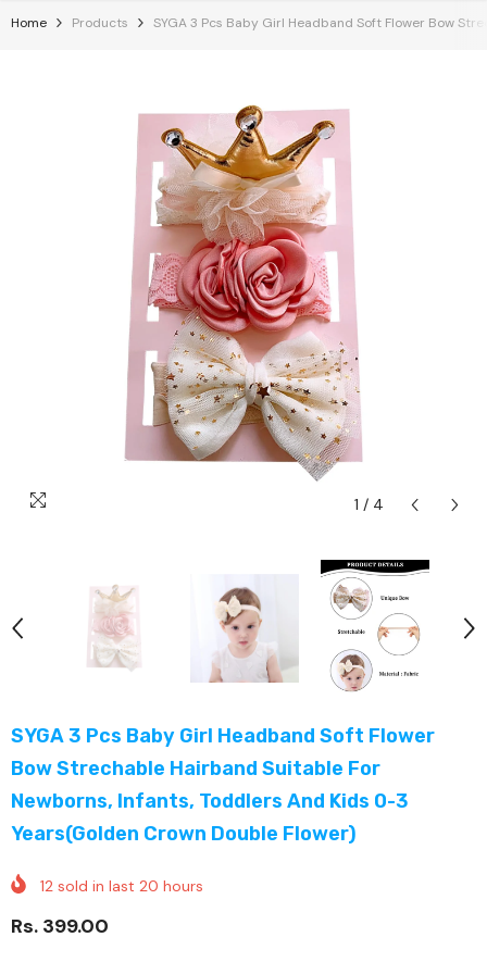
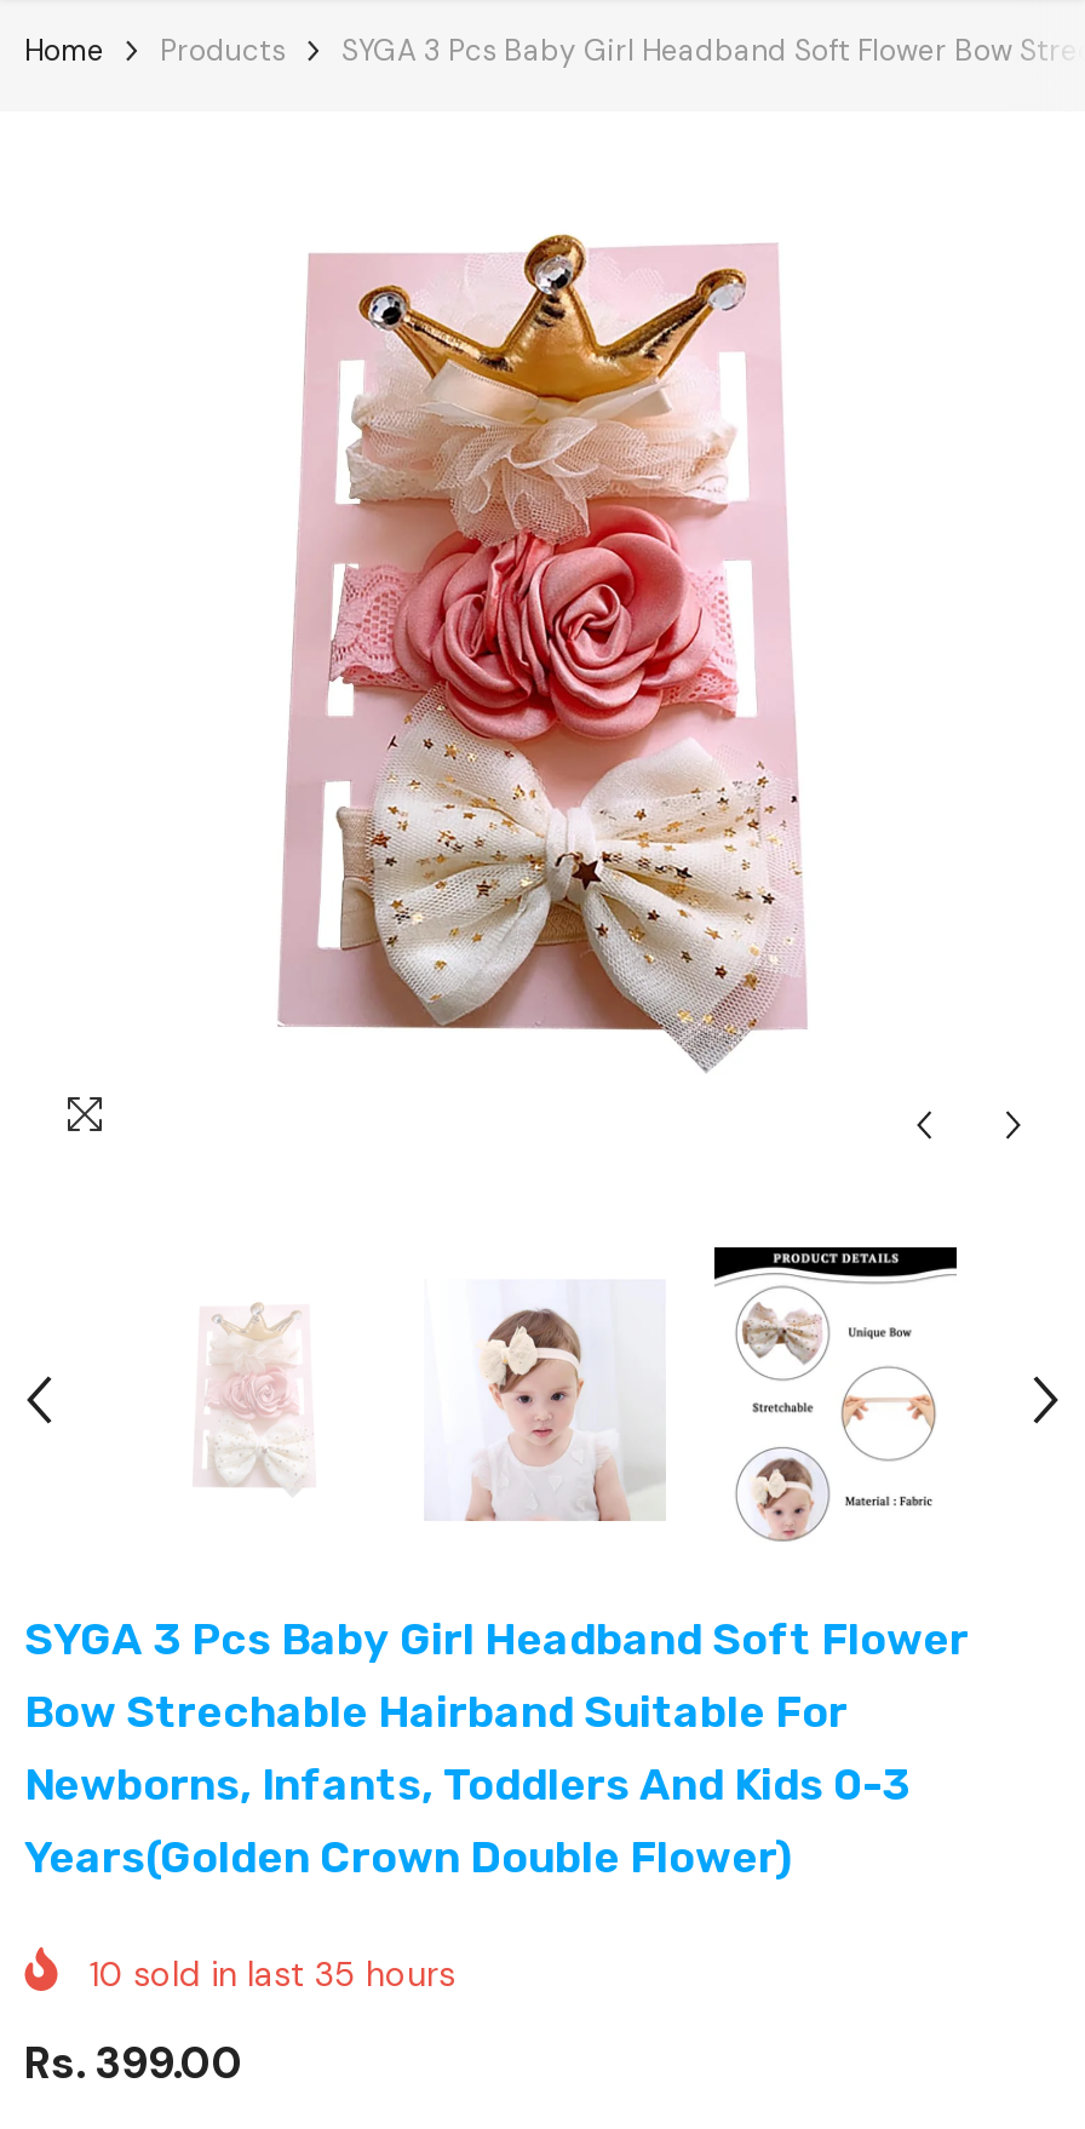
- 1 / 4

- 12 sold in last 20 hours
+ 10 sold in last 35 hours
